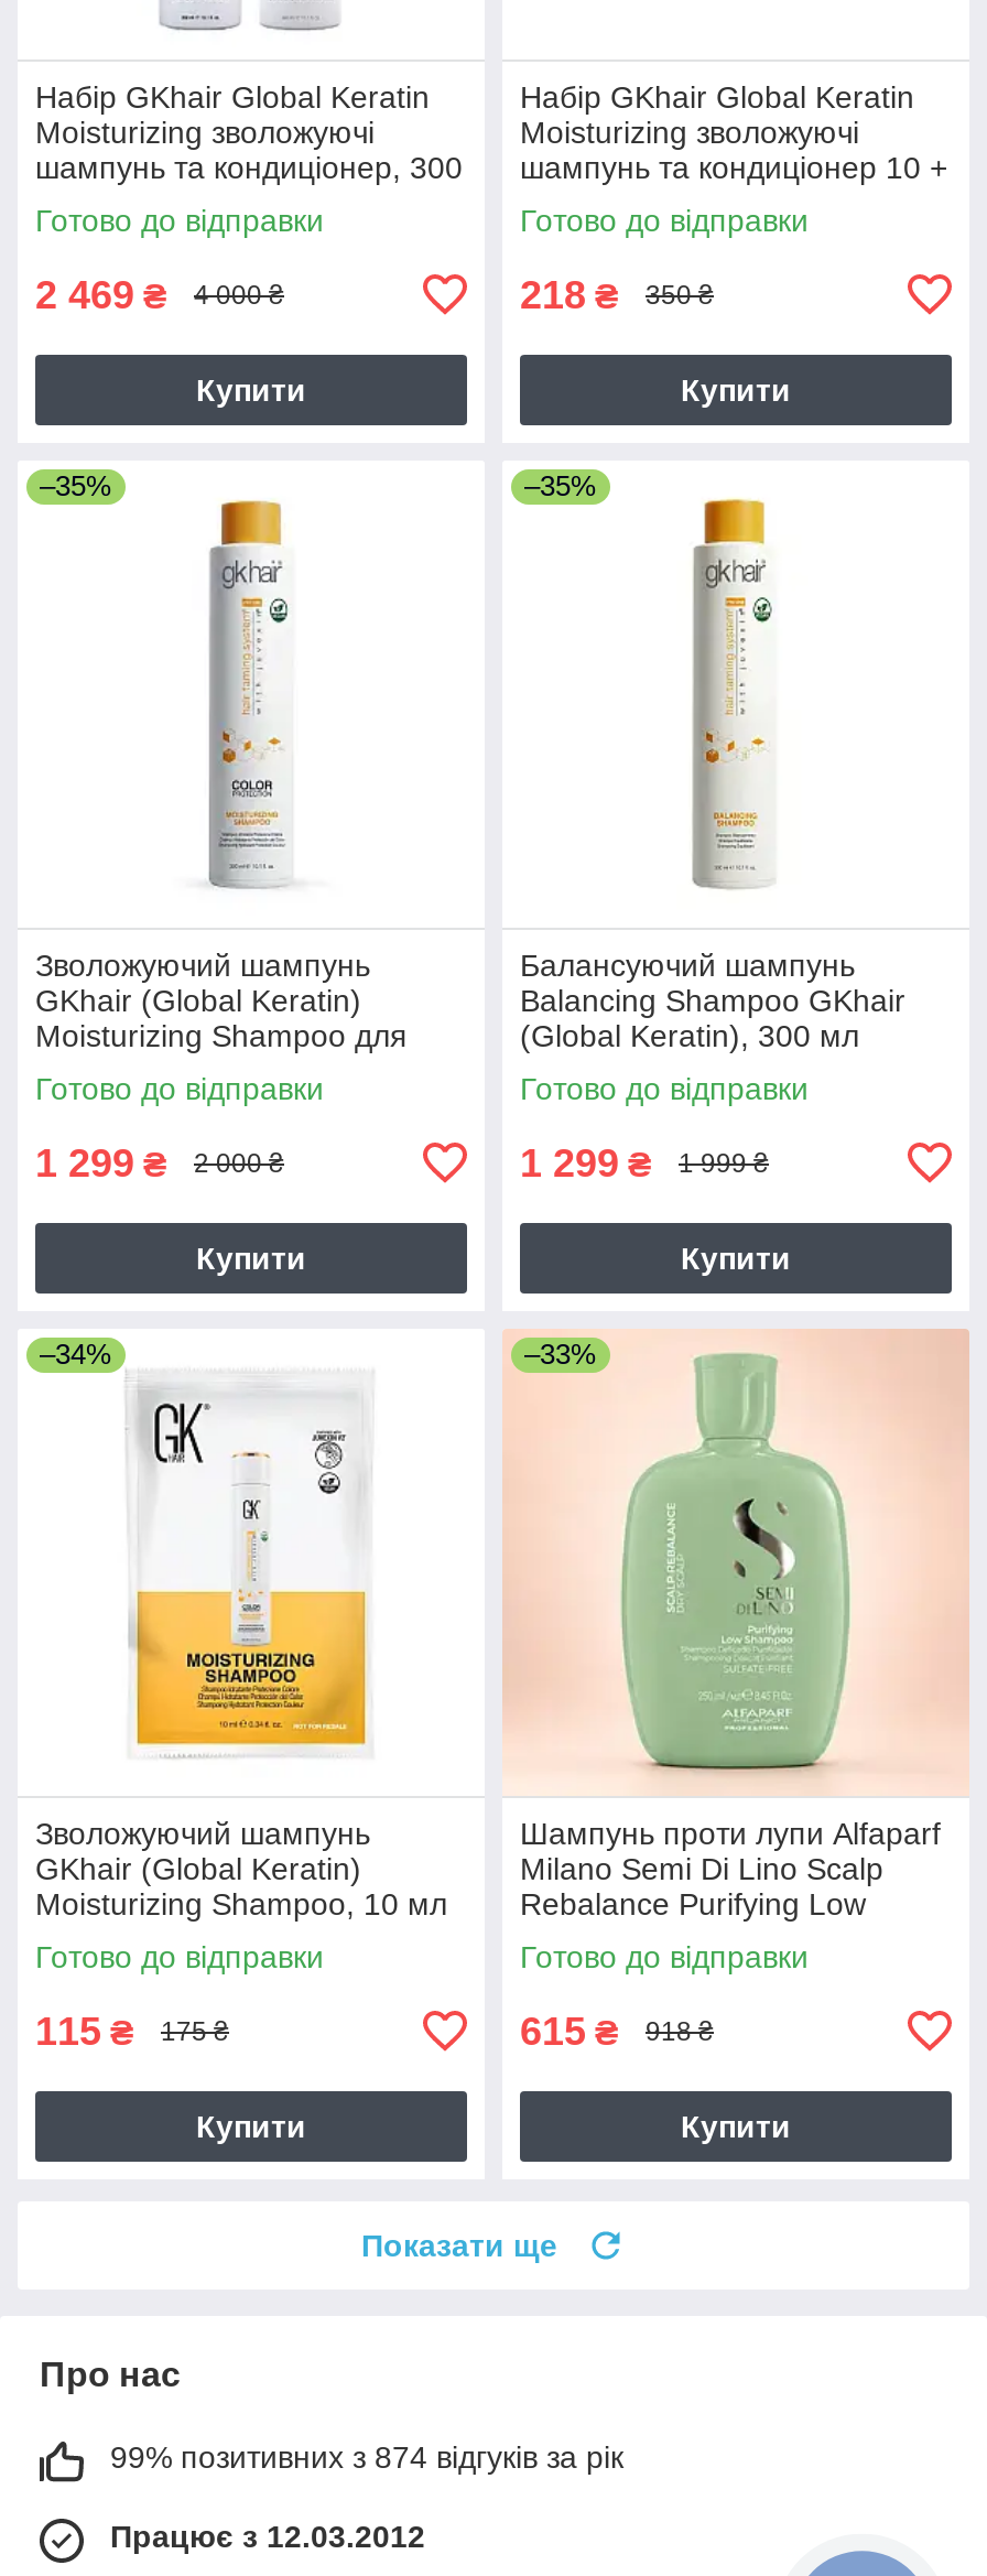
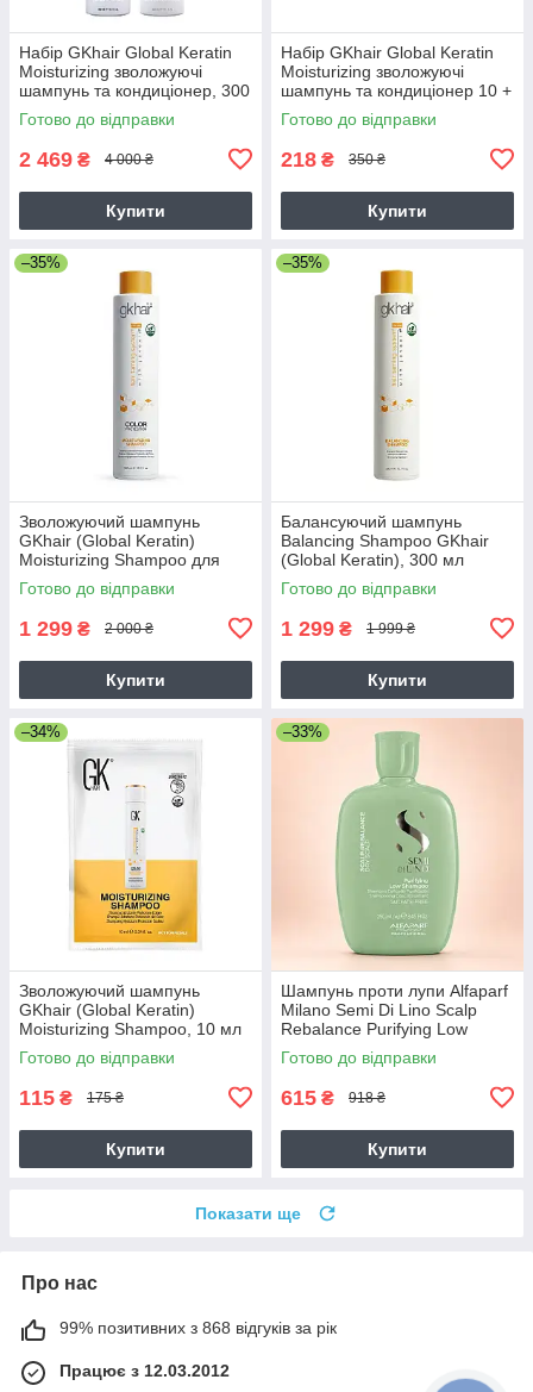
- 99% позитивних з 874 відгуків за рік
+ 99% позитивних з 868 відгуків за рік
